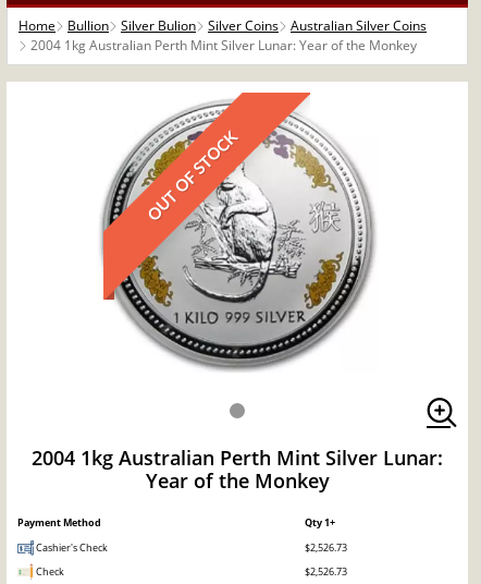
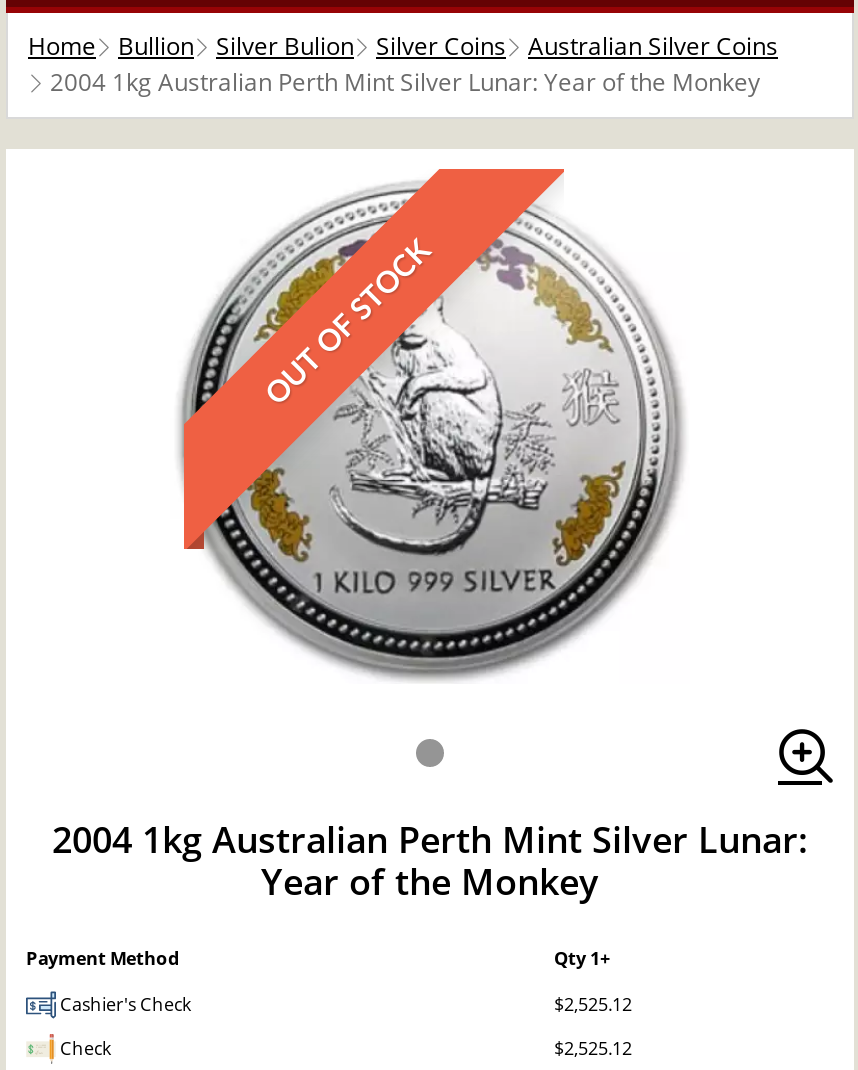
- $2,526.73
+ $2,525.12

- $2,526.73
+ $2,525.12
